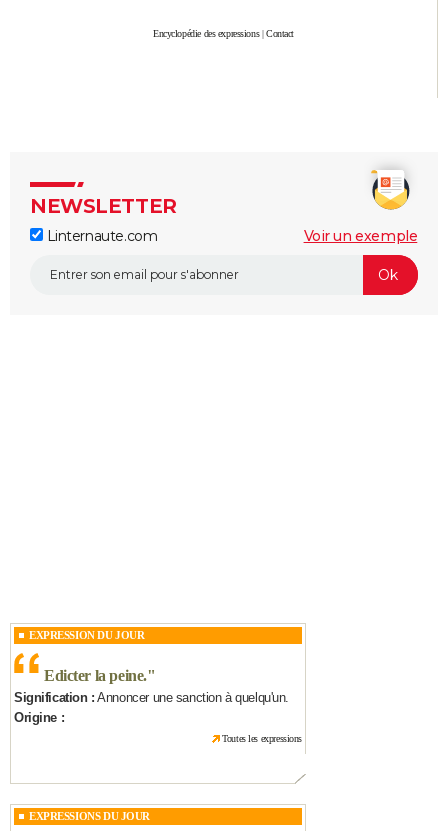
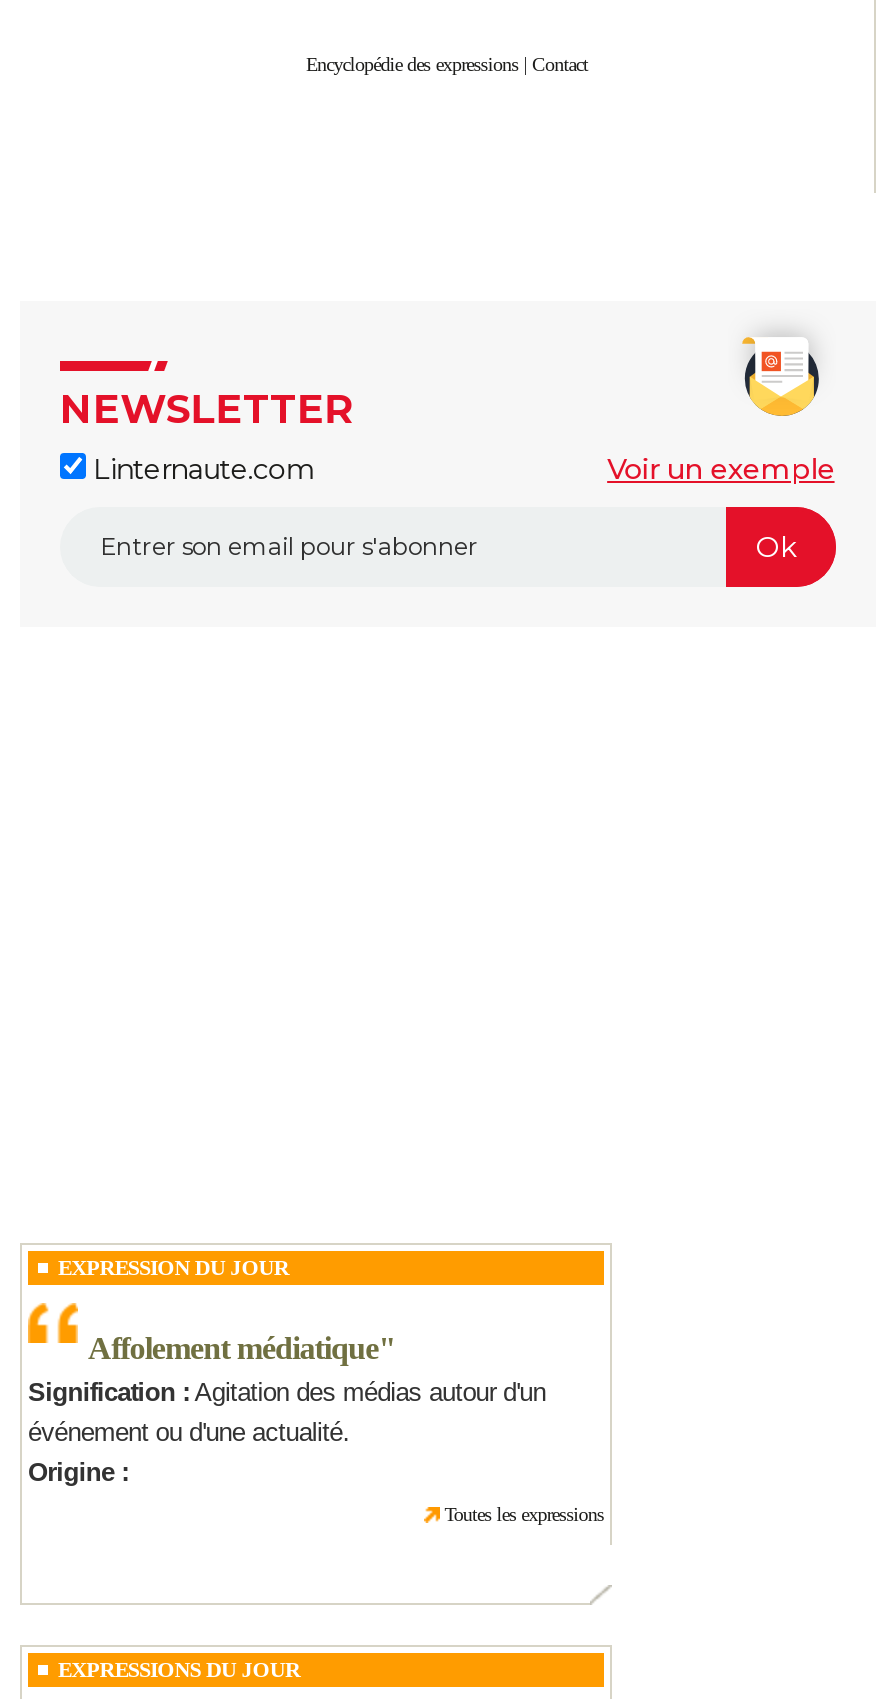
- Edicter la peine. "
- Signification : Annoncer une sanction à quelqu'un.
+ Affolement médiatique"
+ Signification : Agitation des médias autour d'un
+ événement ou d'une actualité.
